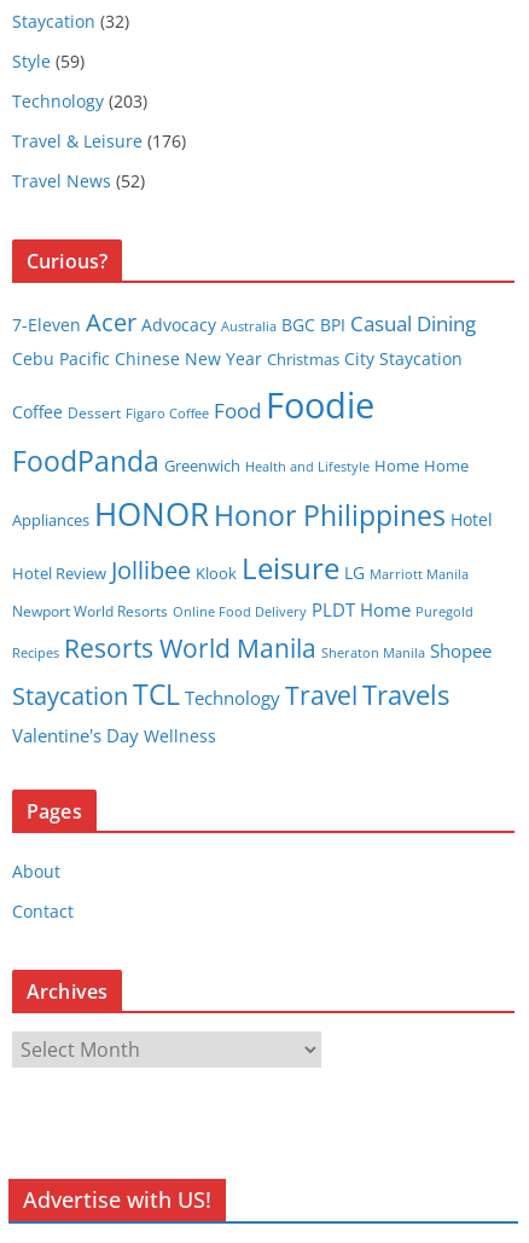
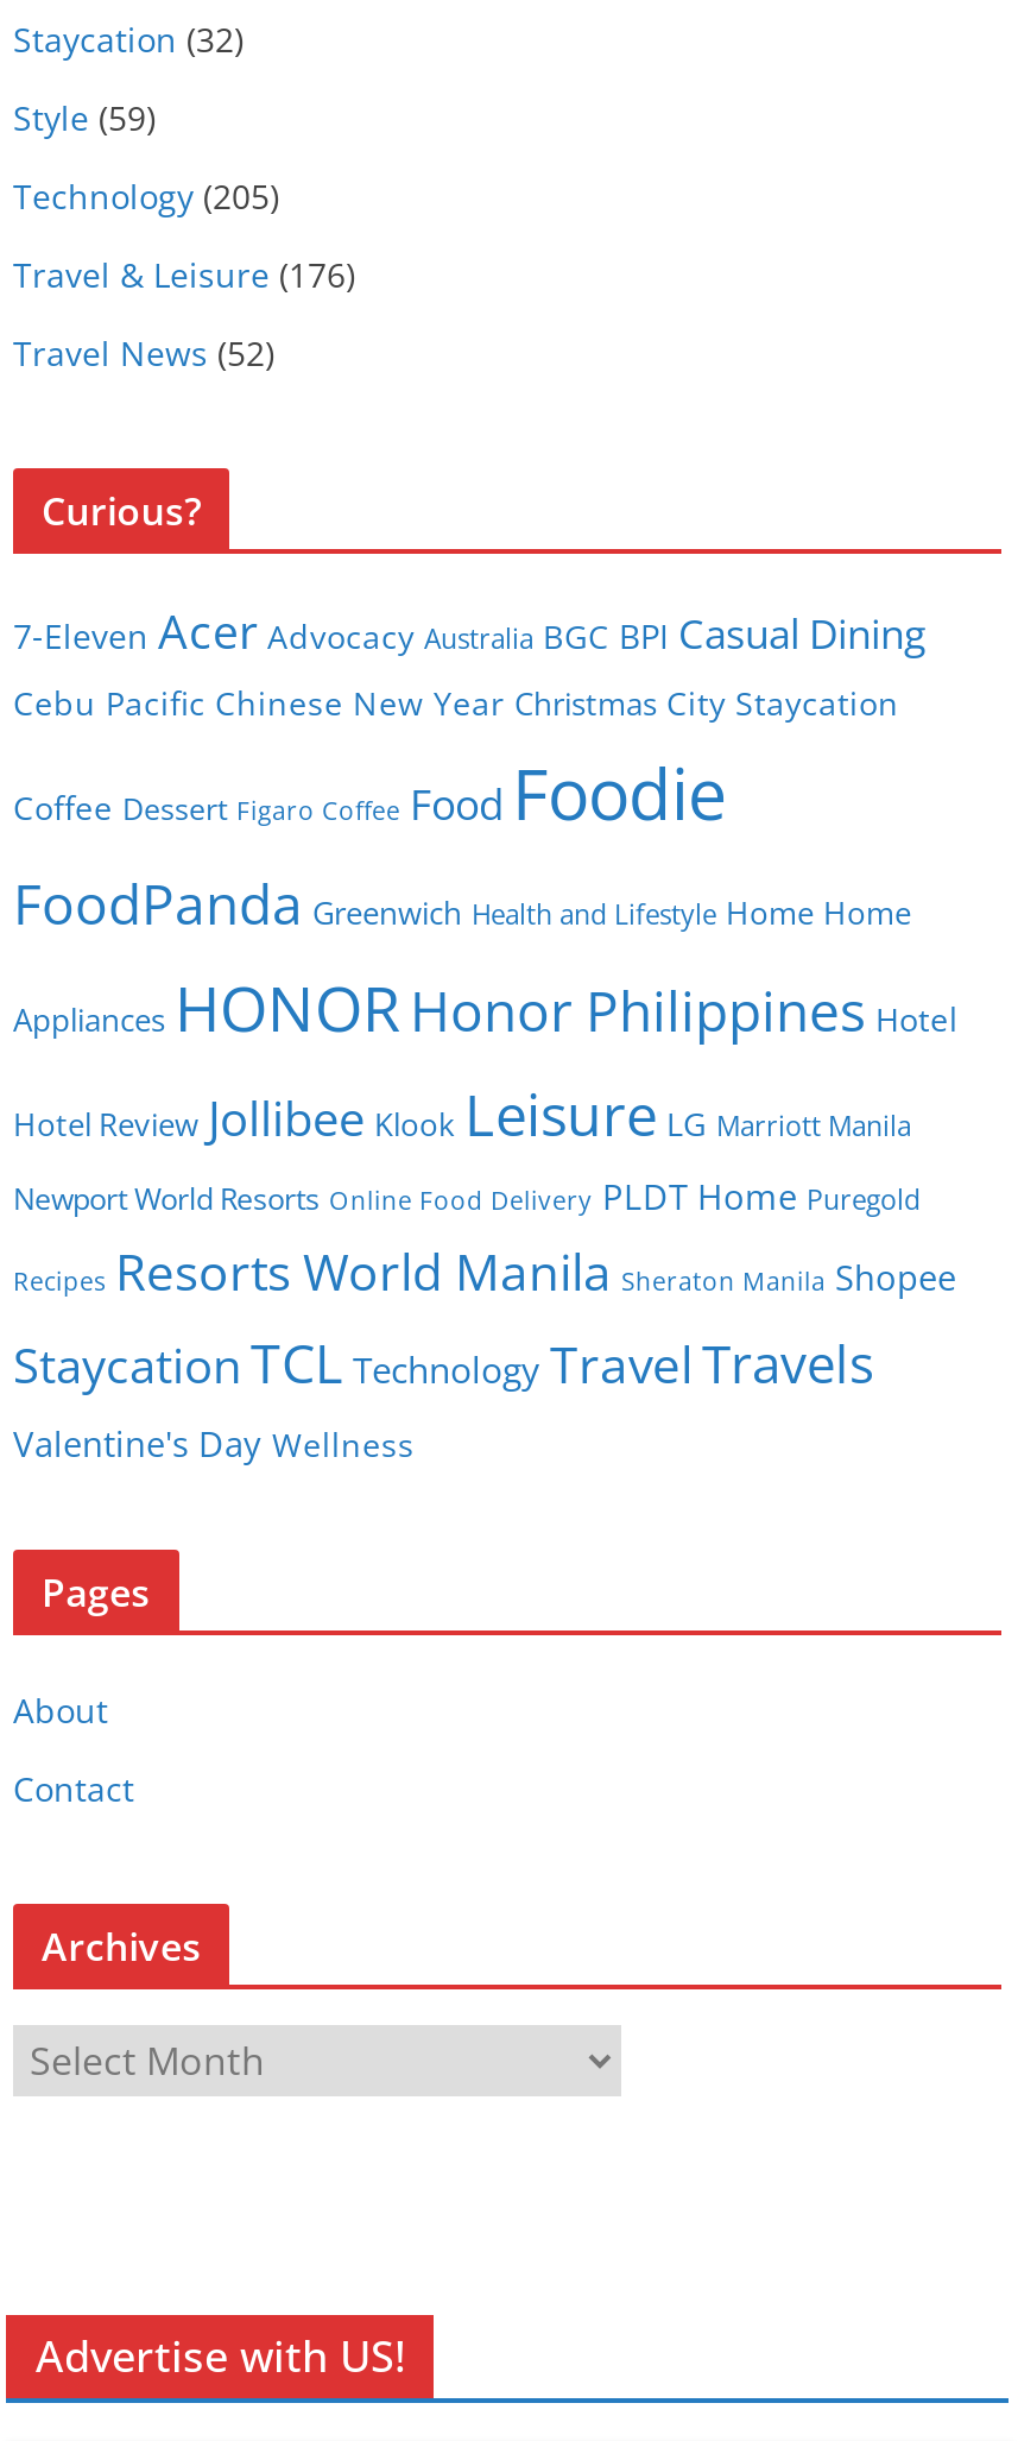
- Technology (203)
+ Technology (205)
